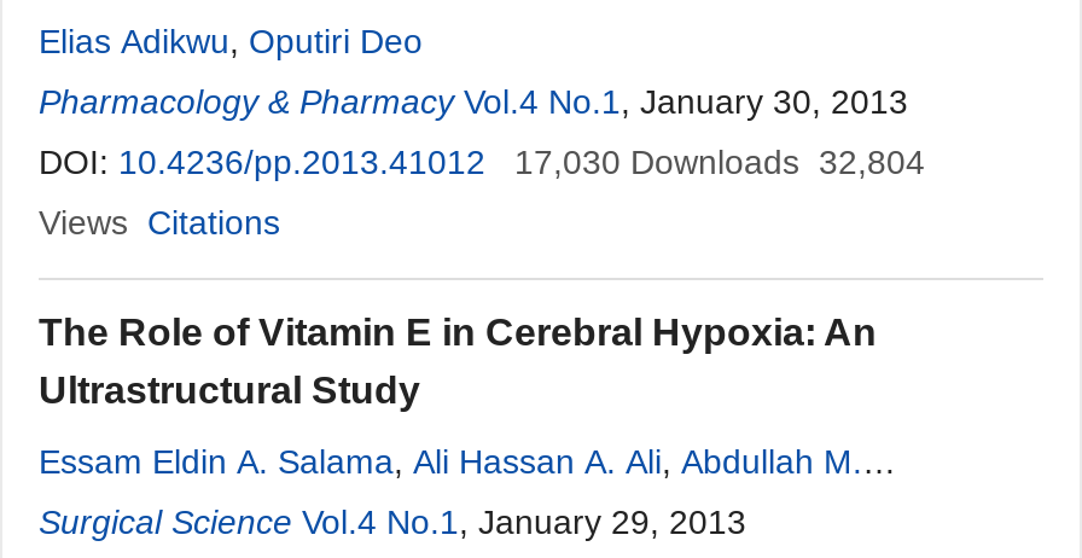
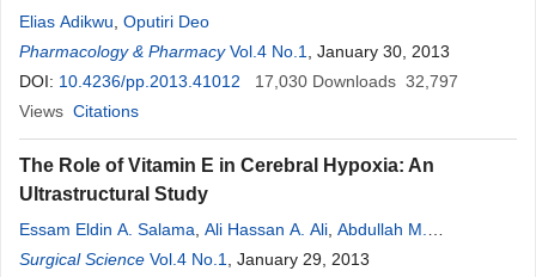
- DOI: 10.4236/pp.2013.41012 17,030 Downloads 32,804
+ DOI: 10.4236/pp.2013.41012 17,030 Downloads 32,797
